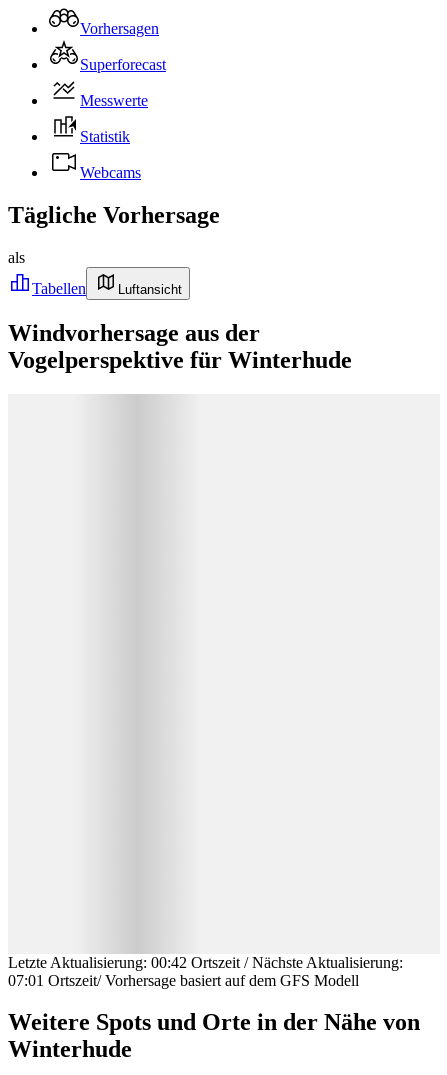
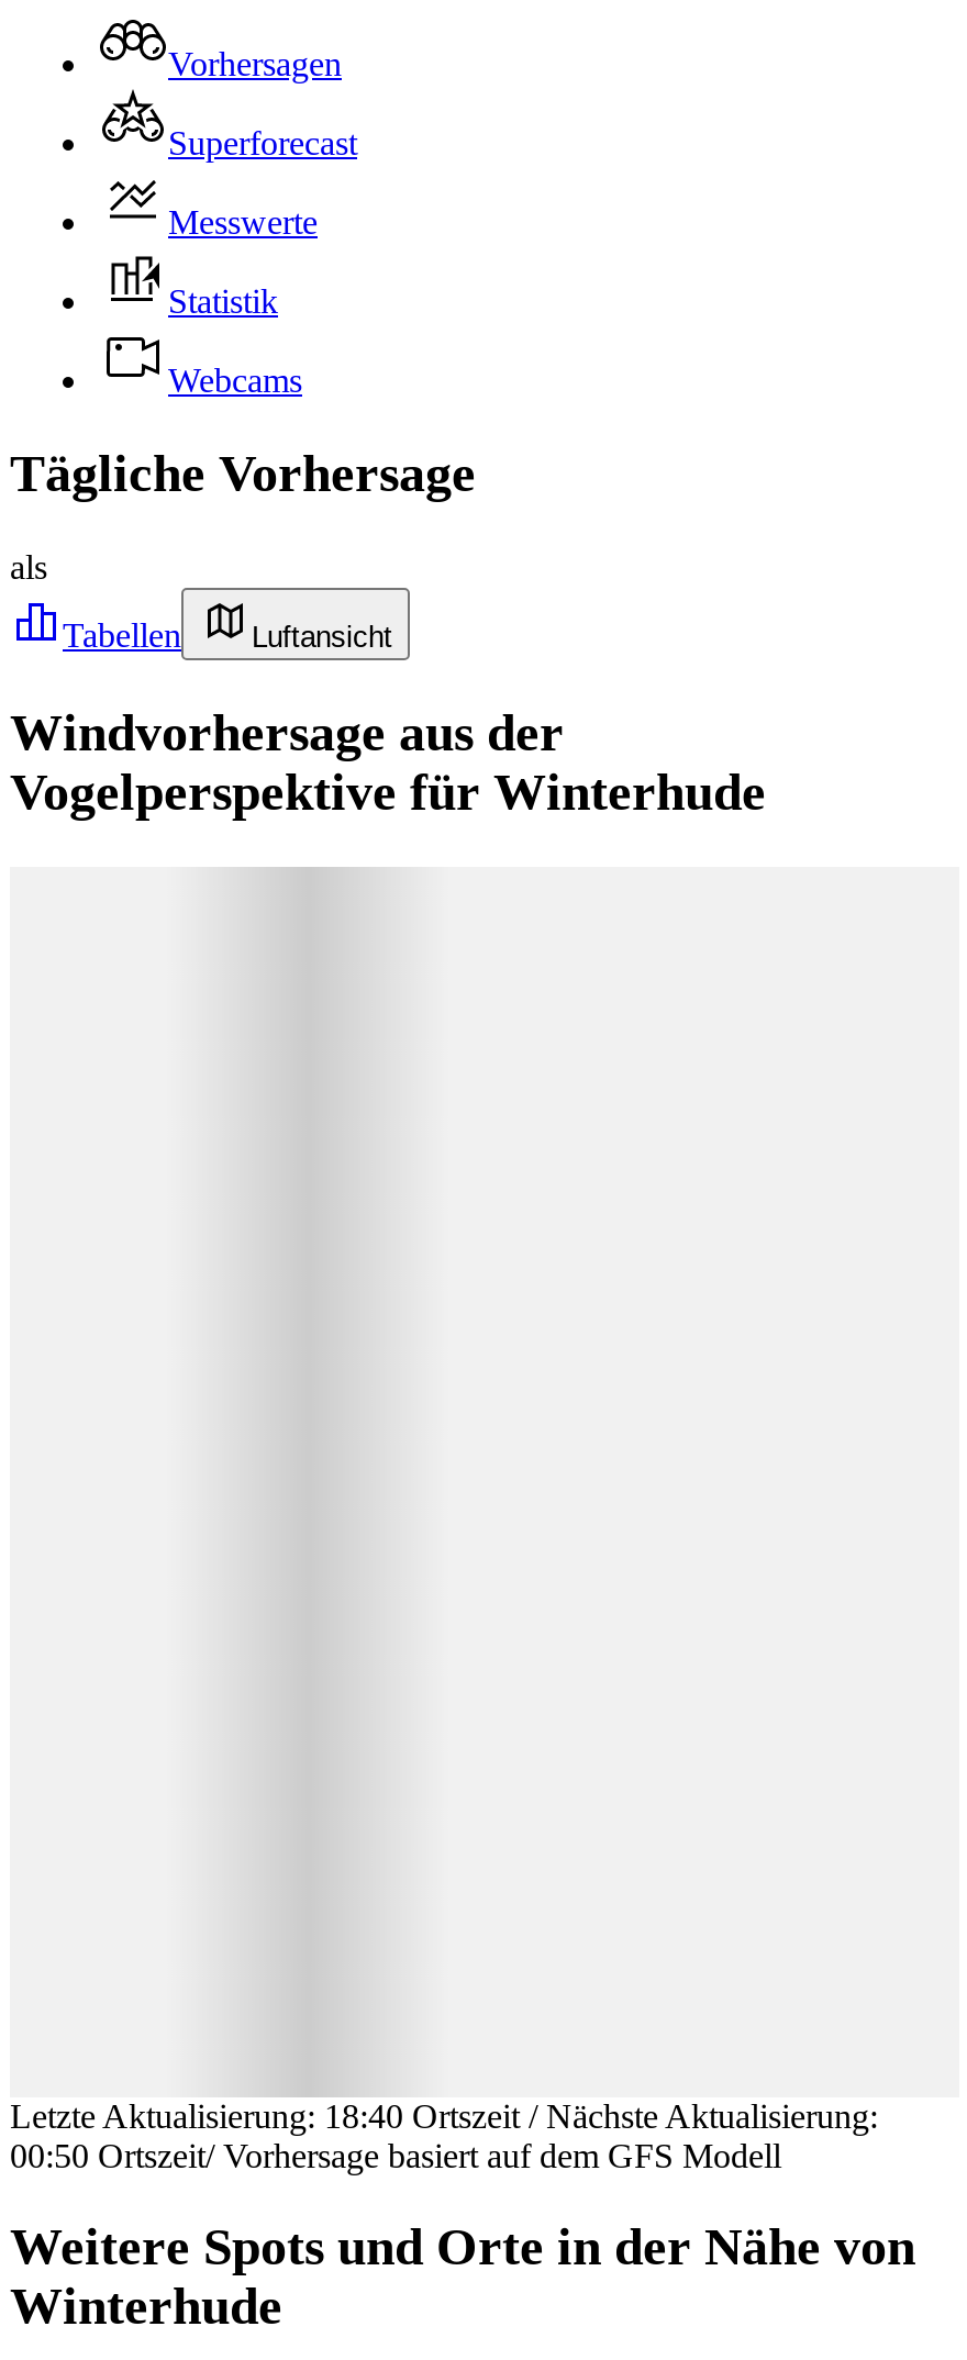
- Letzte Aktualisierung: 00:42 Ortszeit / Nächste Aktualisierung:
+ Letzte Aktualisierung: 18:40 Ortszeit / Nächste Aktualisierung:

- 07:01 Ortszeit/ Vorhersage basiert auf dem GFS Modell
+ 00:50 Ortszeit/ Vorhersage basiert auf dem GFS Modell
